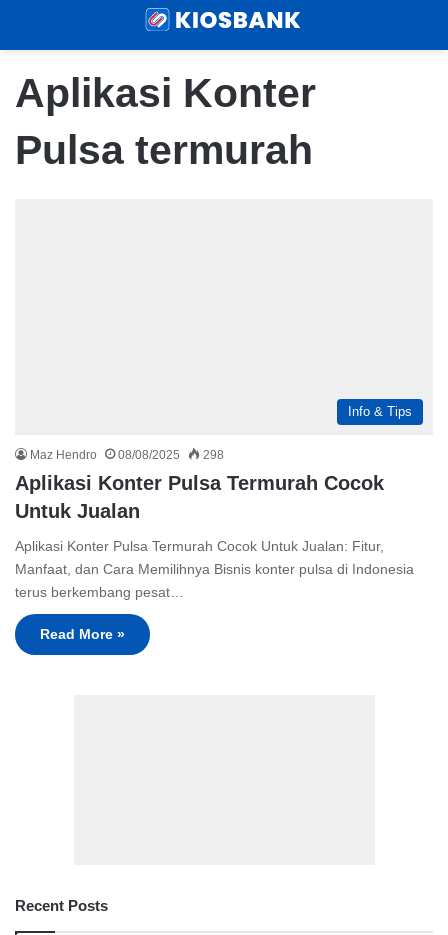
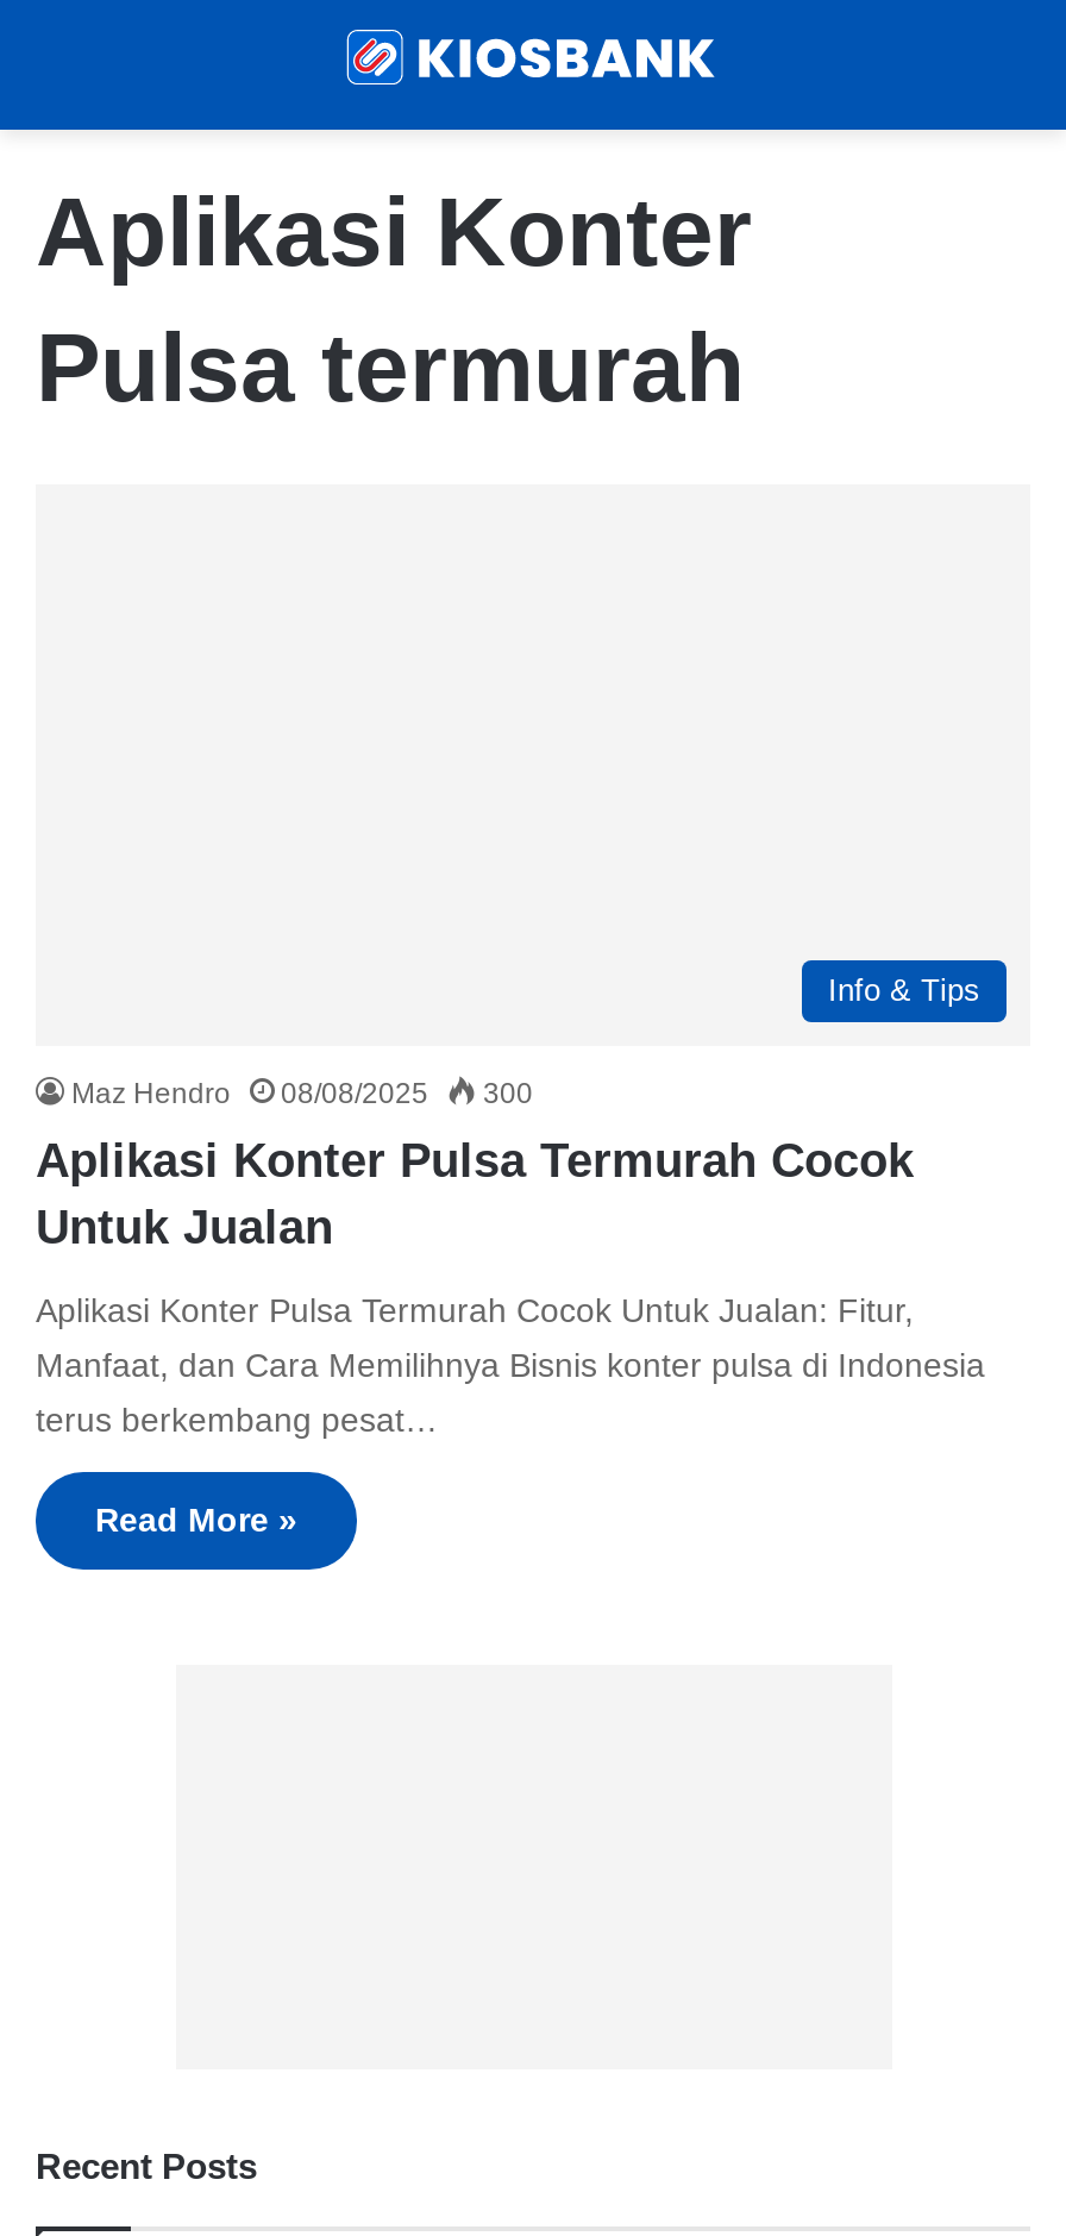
- Maz Hendro 08/08/2025 298
+ Maz Hendro 08/08/2025 300
